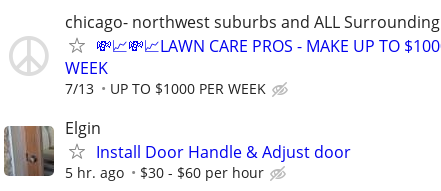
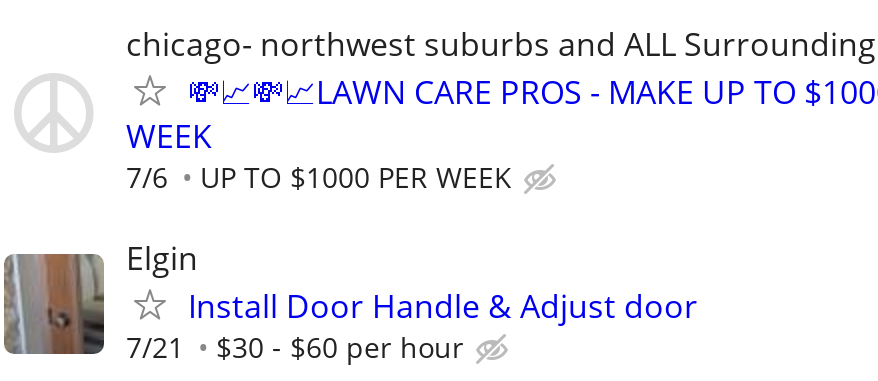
- 7/13 UP TO $1000 PER WEEK
+ 7/6 UP TO $1000 PER WEEK

- 5 hr. ago $30 - $60 per hour
+ 7/21 $30 - $60 per hour
